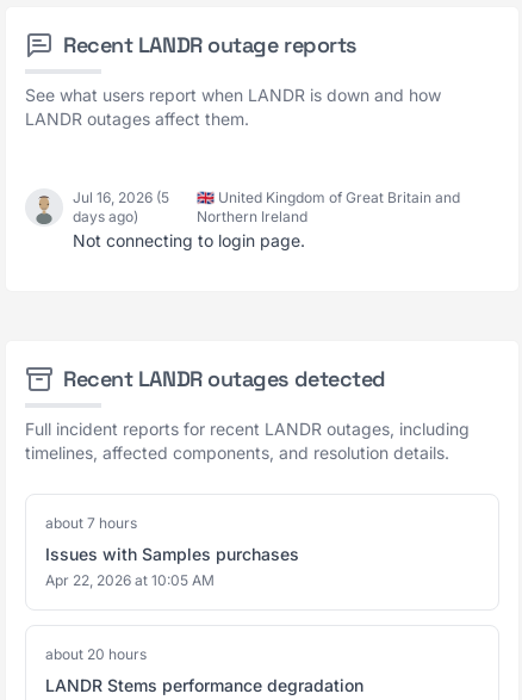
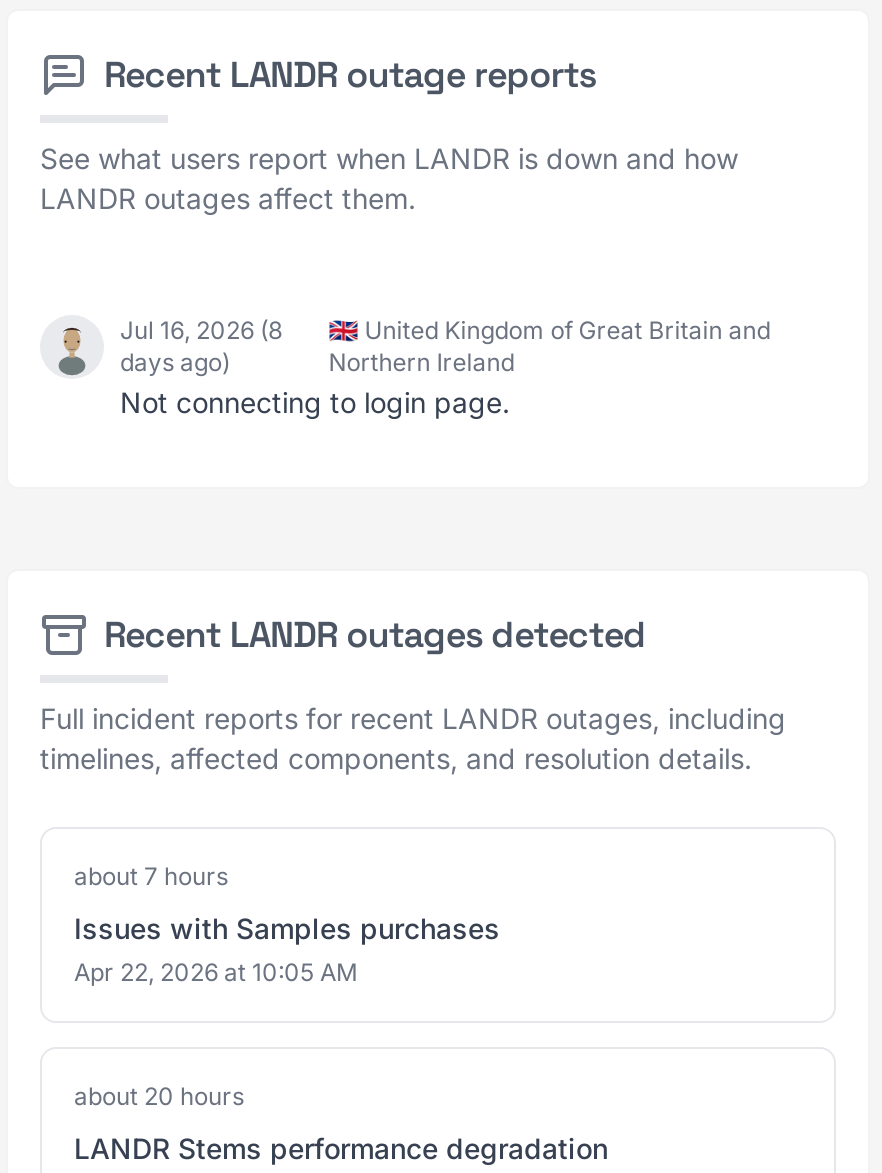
- Jul 16, 2026 (5
+ Jul 16, 2026 (8
